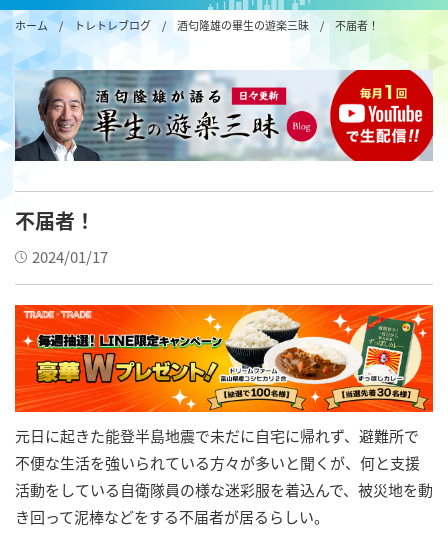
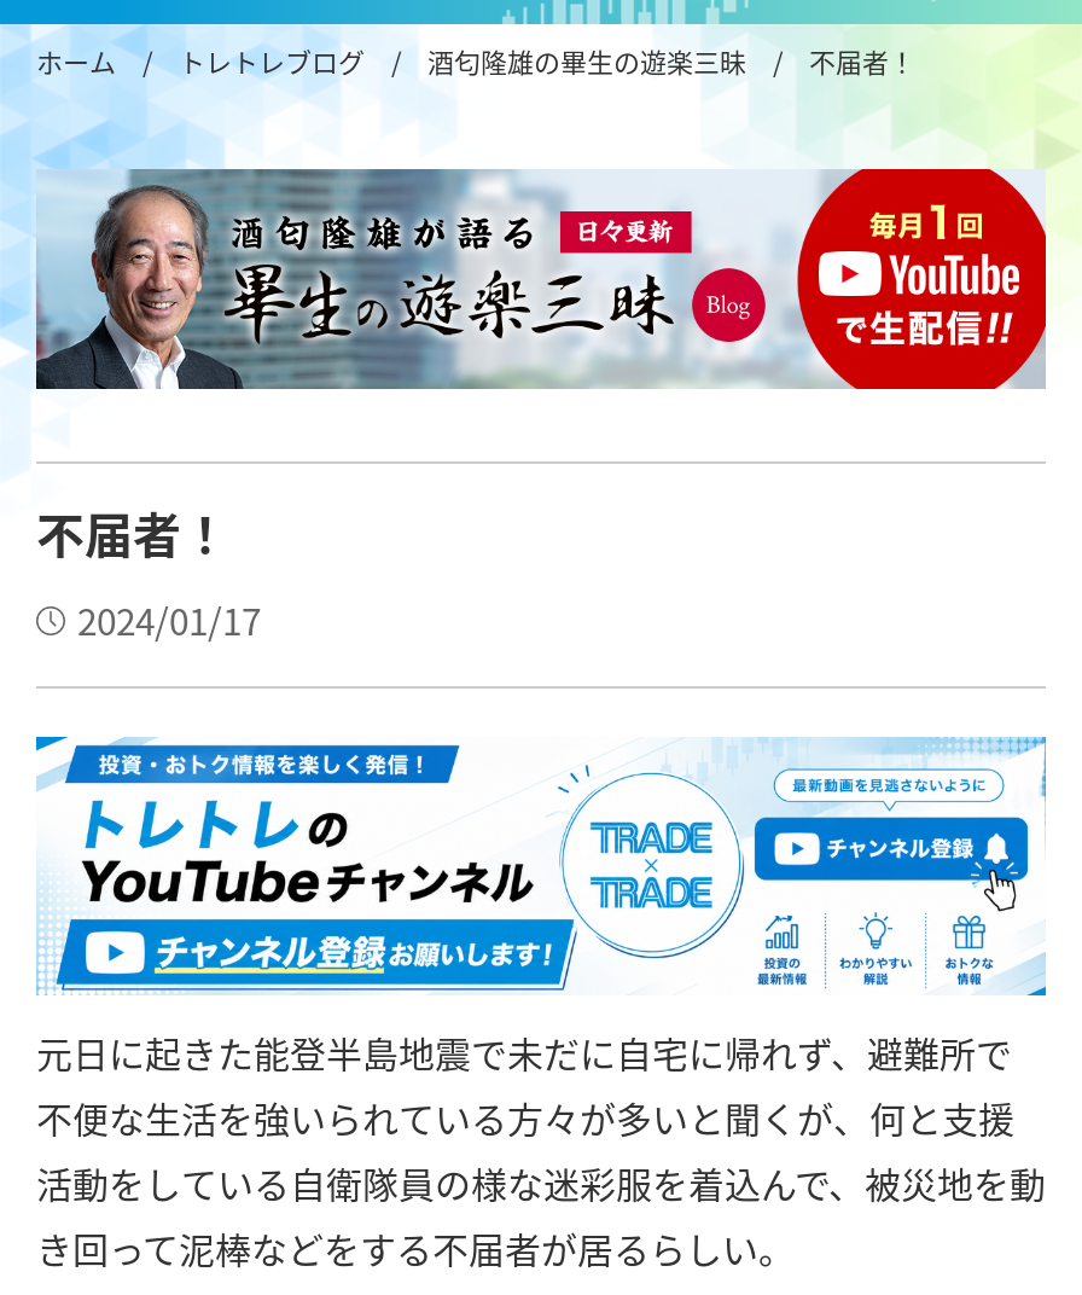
- [image]
+ [image]
